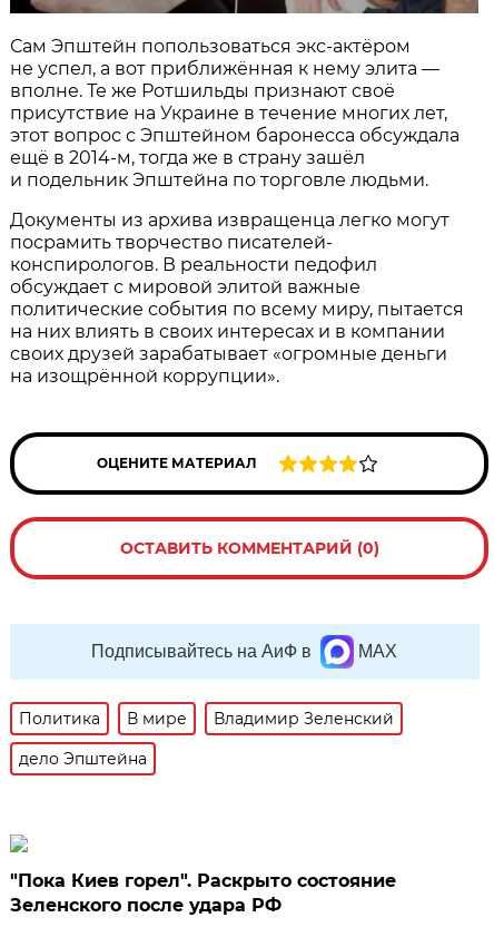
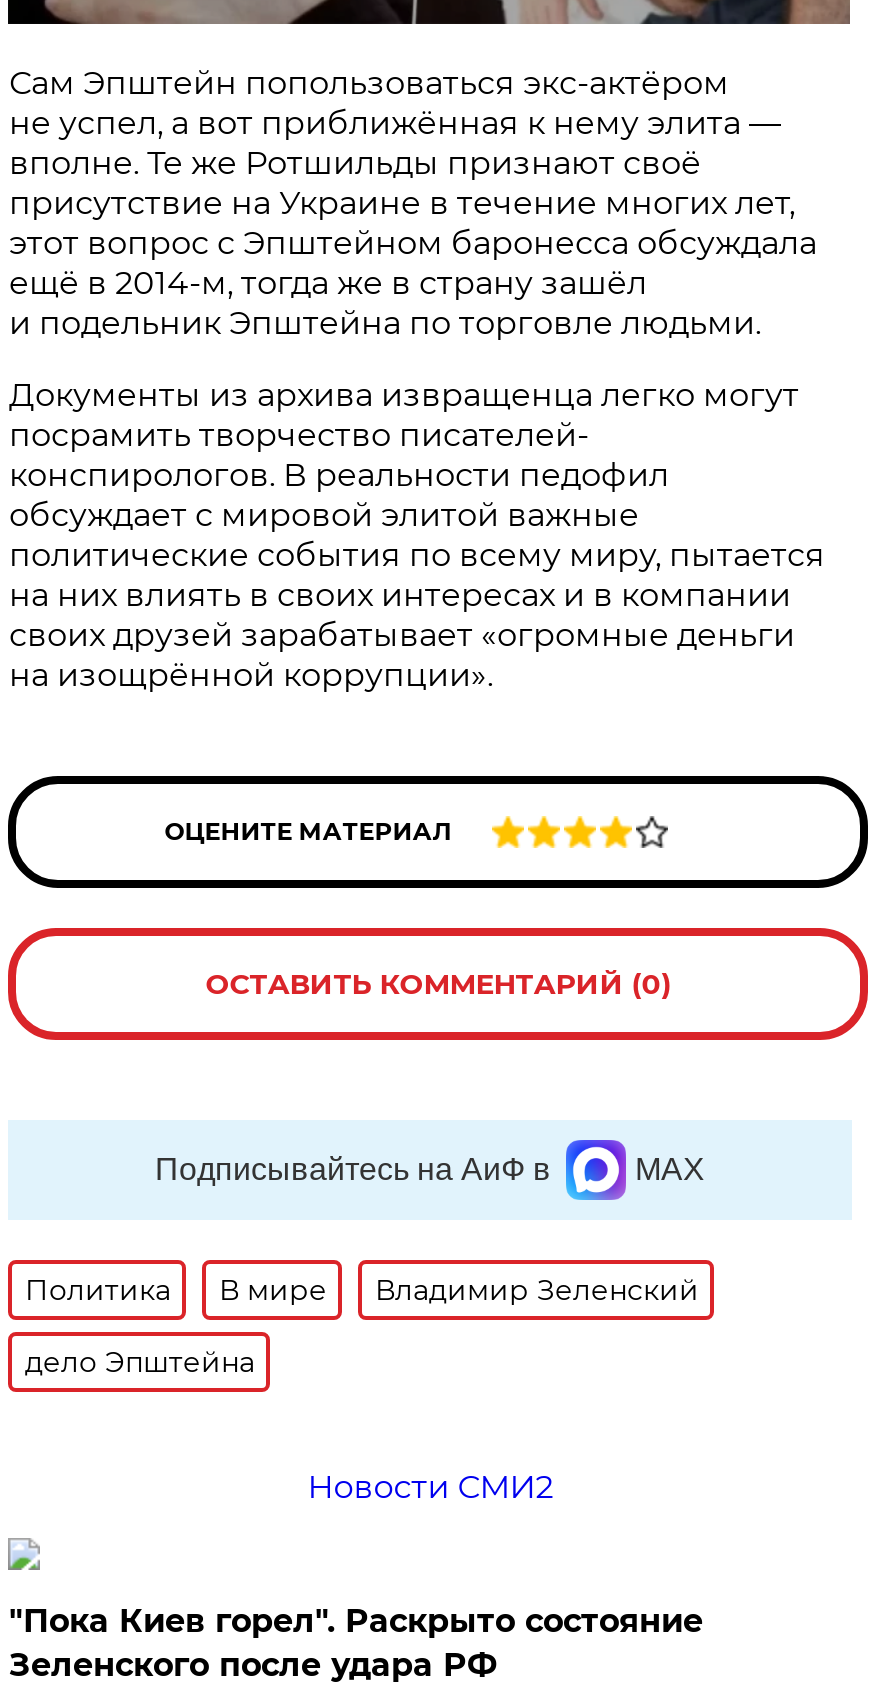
+ Новости СМИ2
